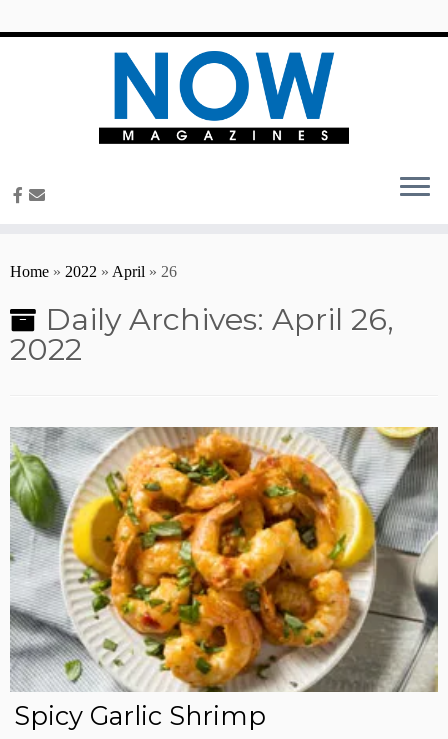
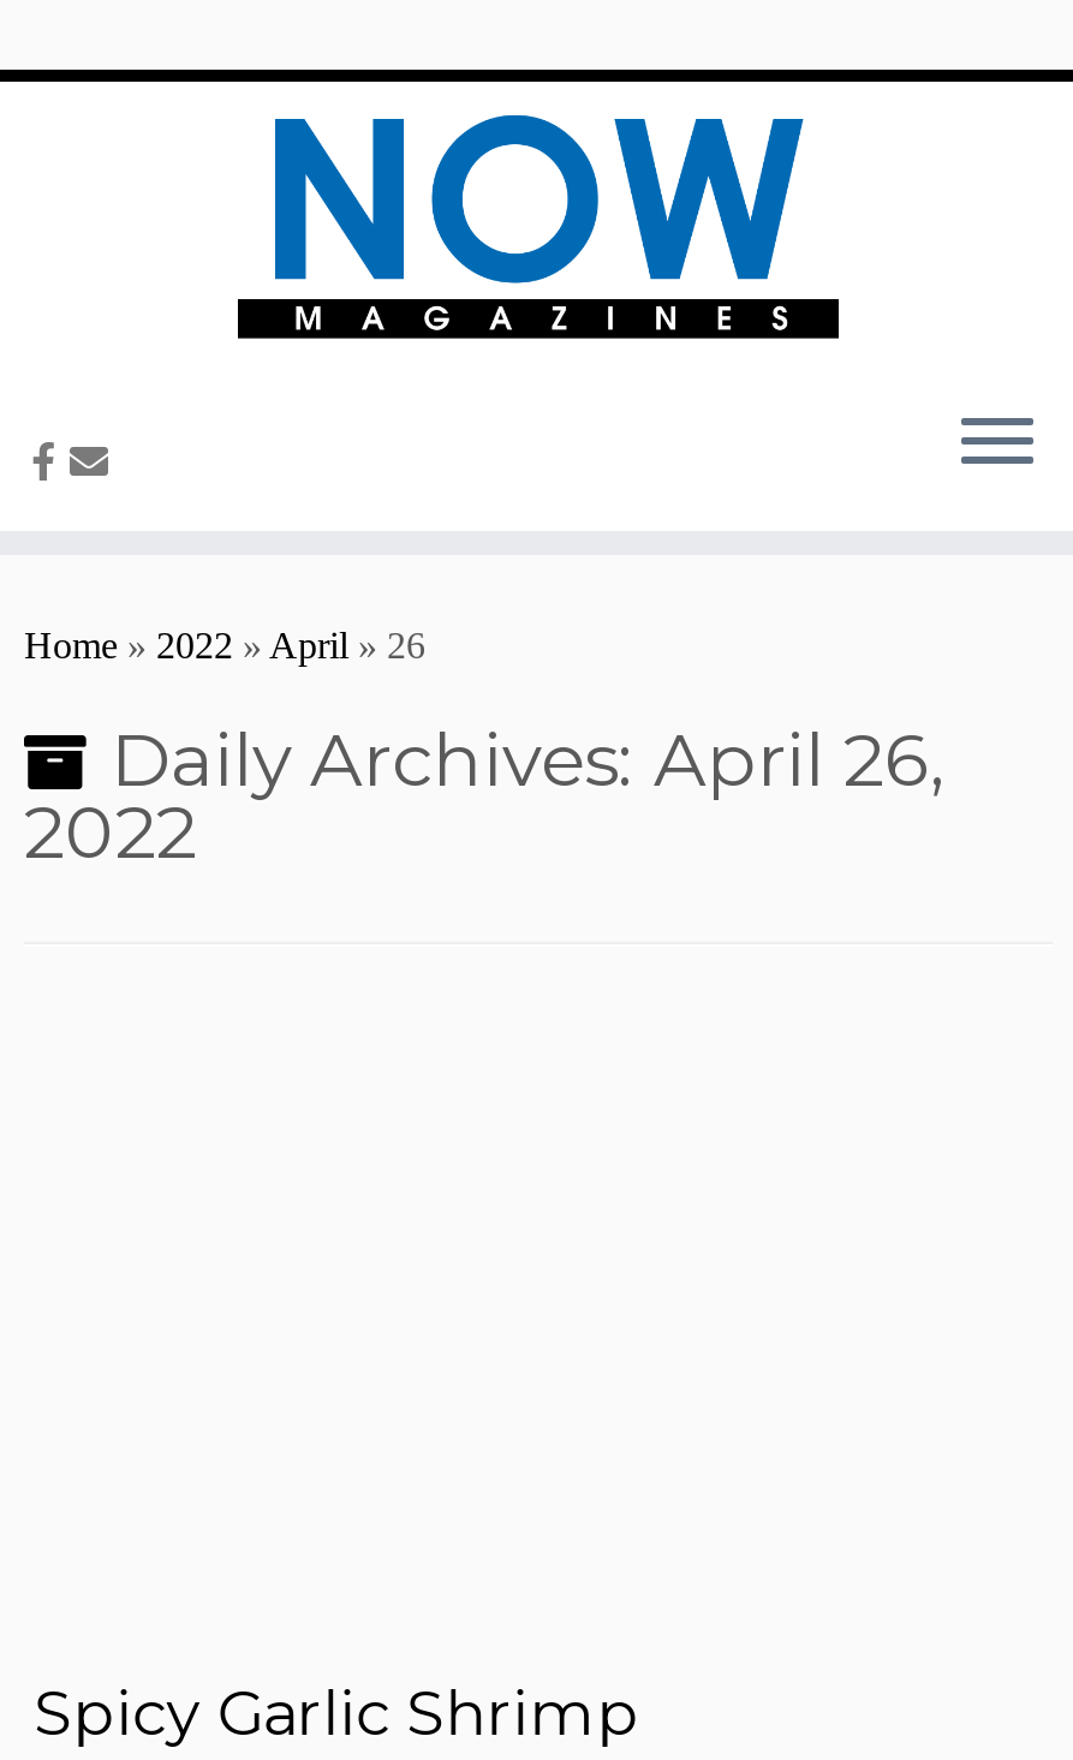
- [image]
